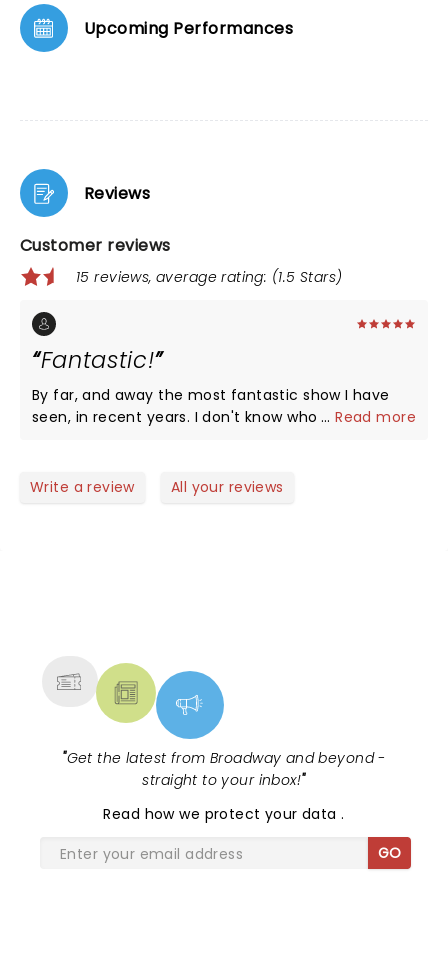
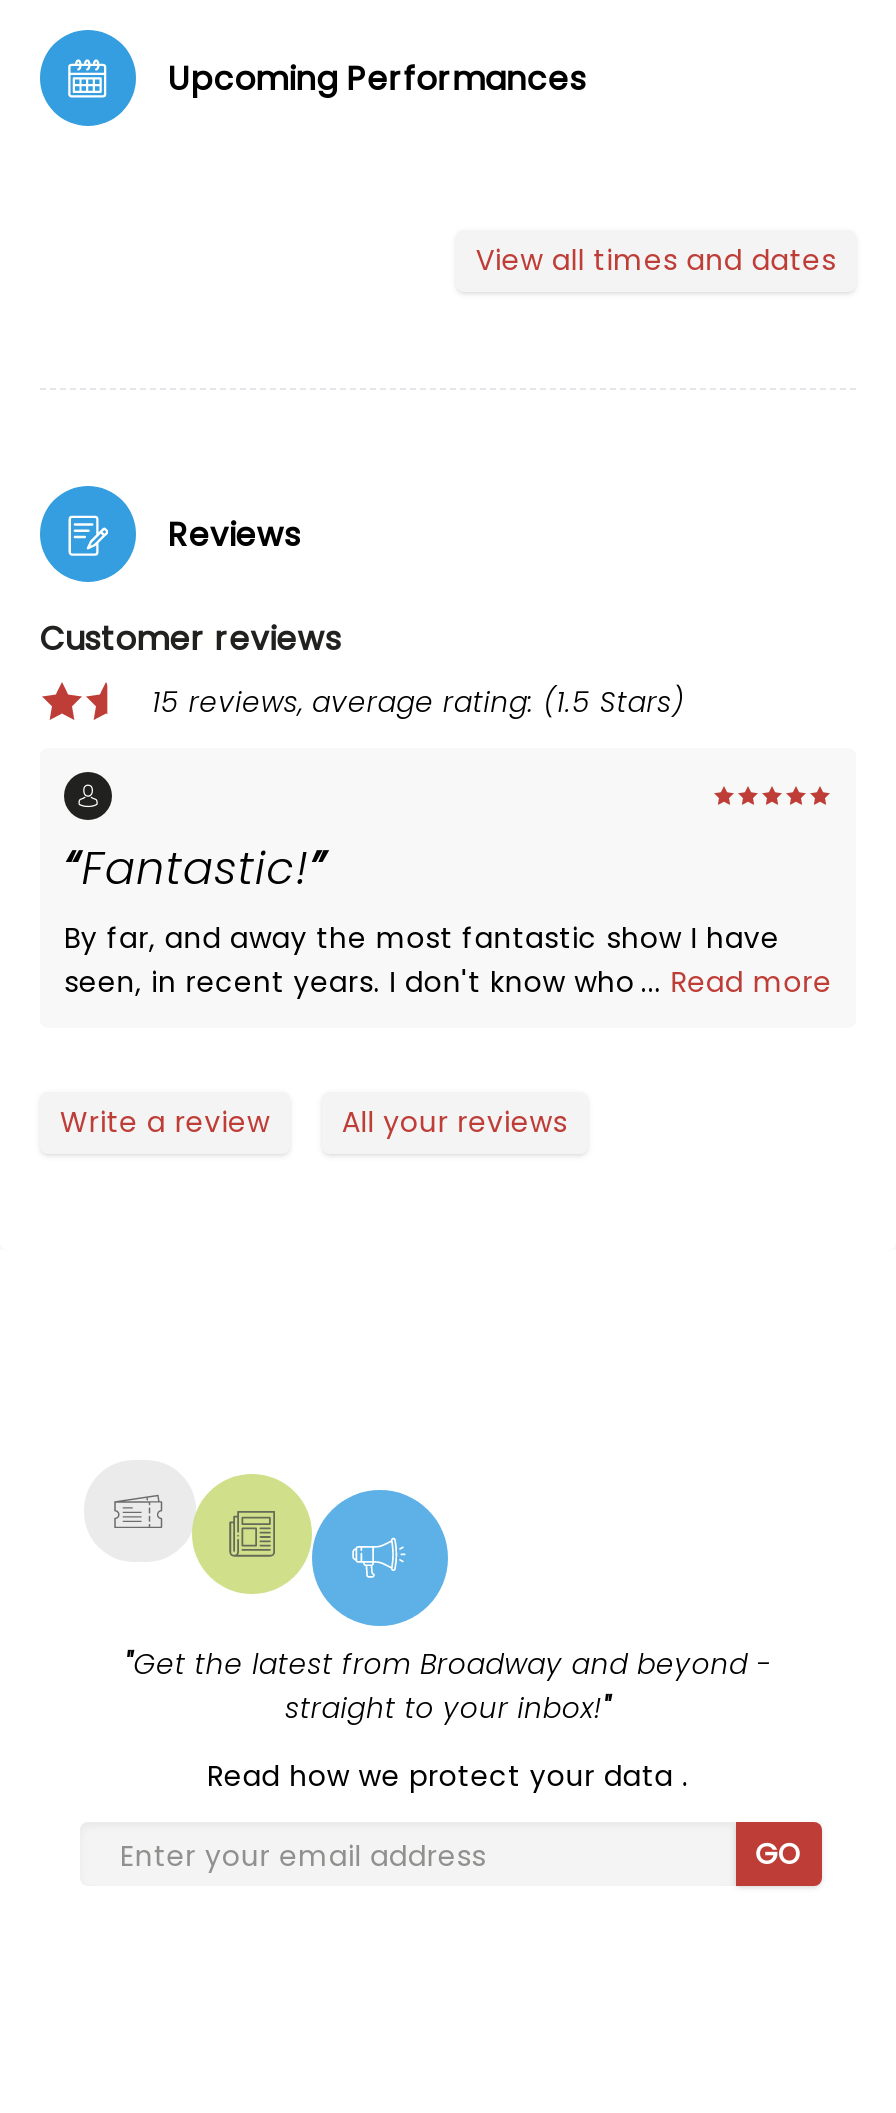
+ View all times and dates
